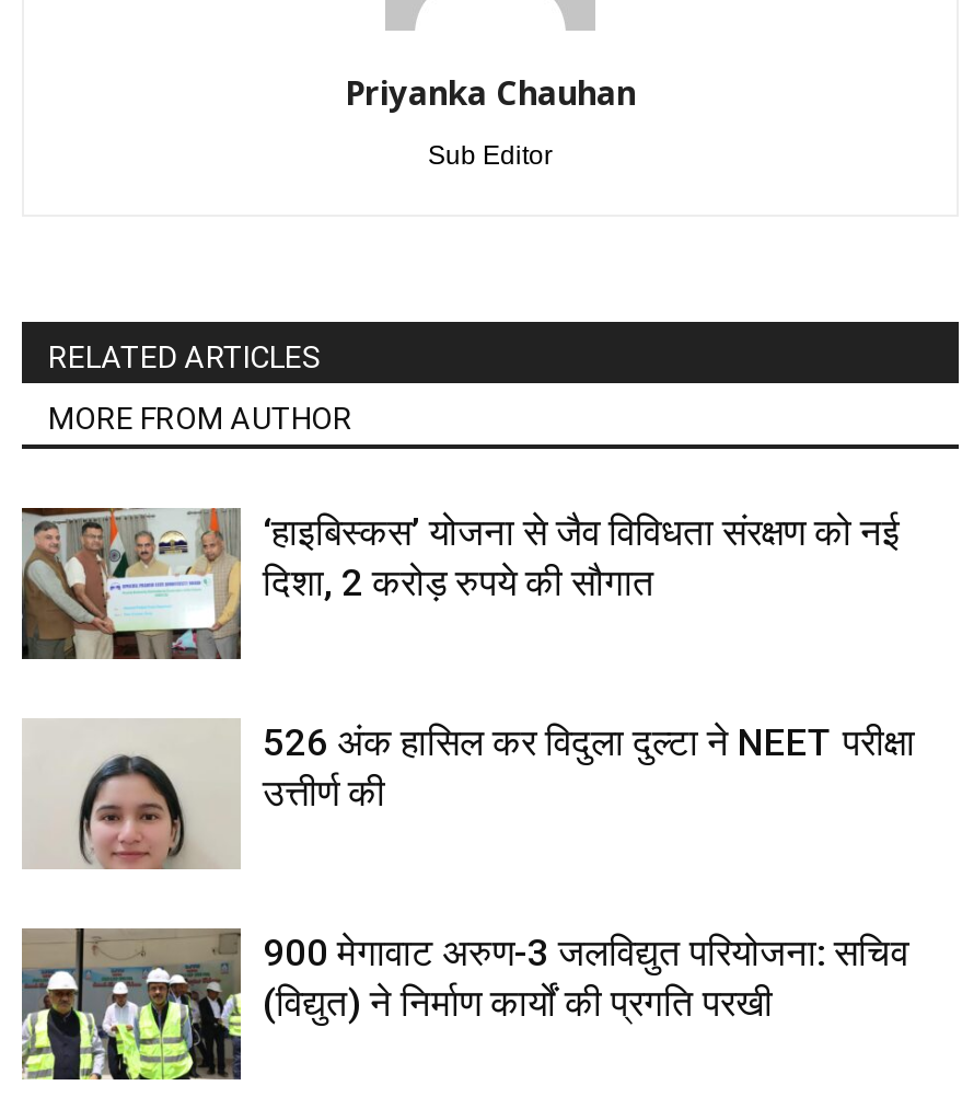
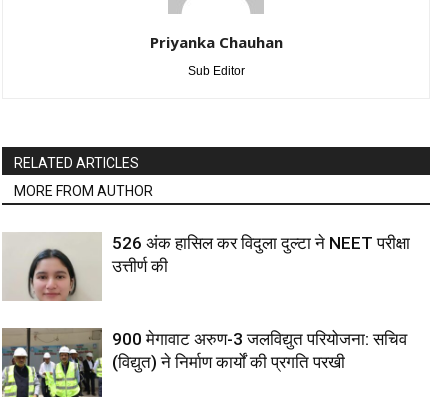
- [image]
- ‘हाइबिस्कस’ योजना से जैव विविधता संरक्षण को नई
- दिशा, 2 करोड़ रुपये की सौगात
